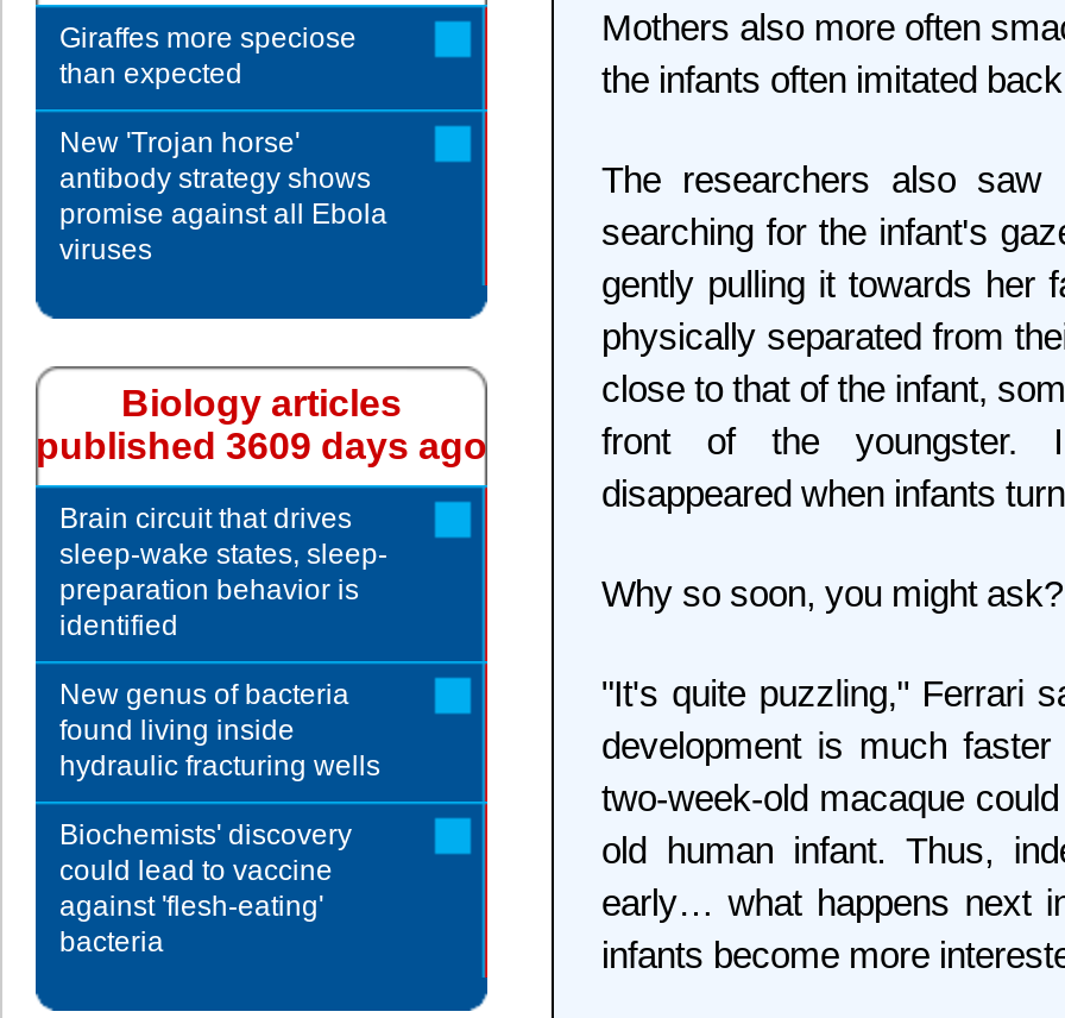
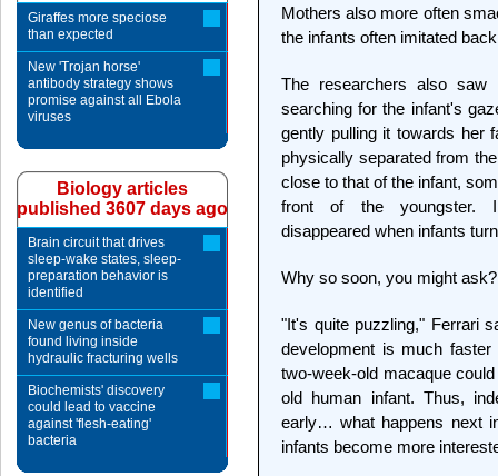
- published 3609 days ago
+ published 3607 days ago
